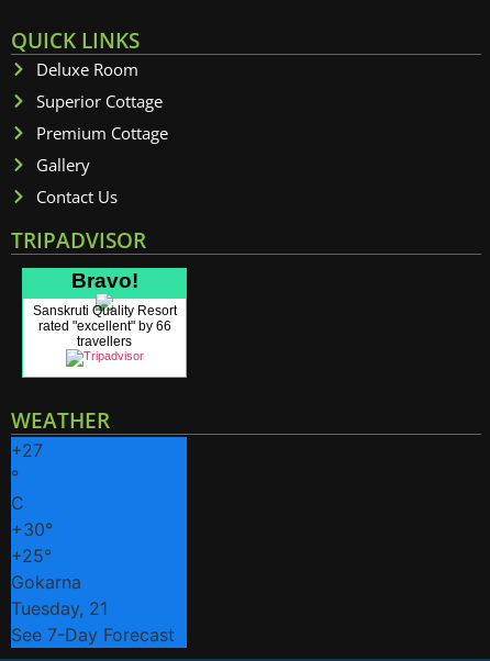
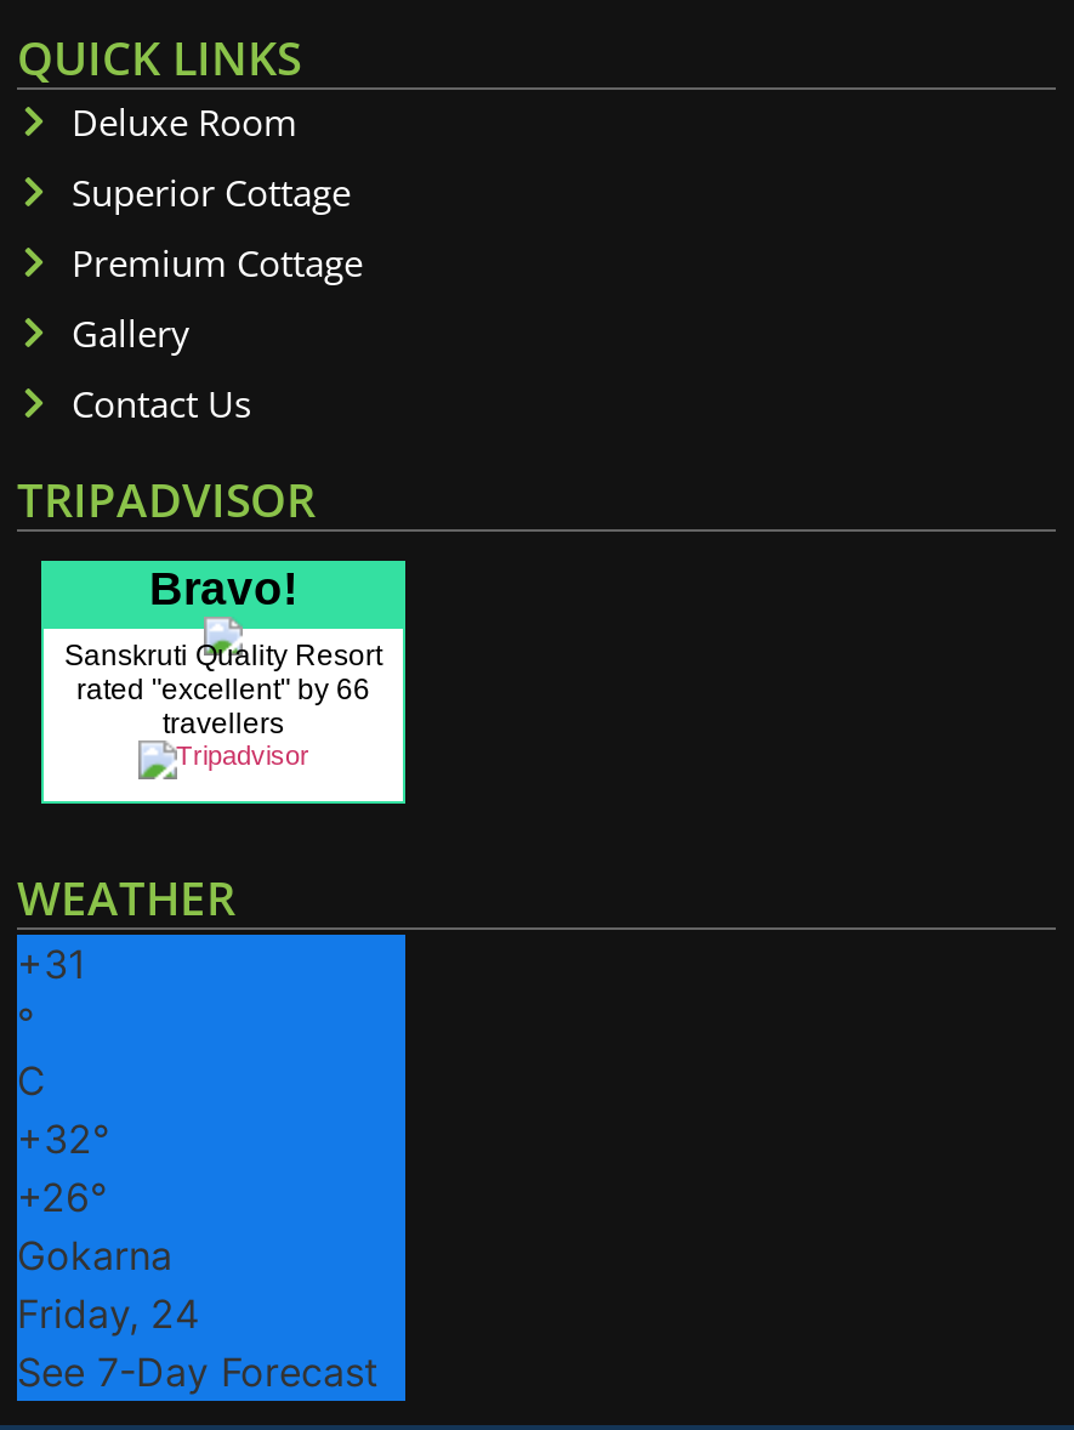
- +27
+ +31

- +30°
+ +32°

- +25°
+ +26°

- Tuesday, 21
+ Friday, 24
